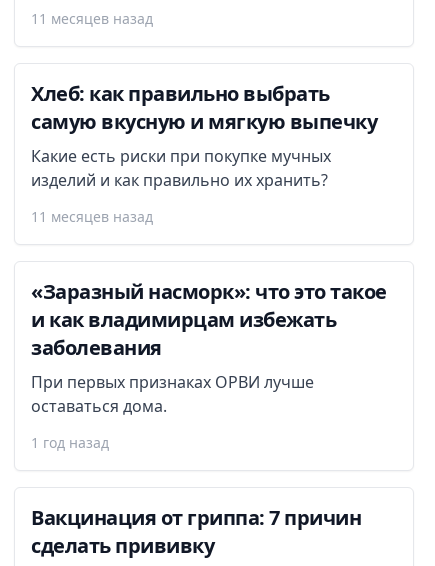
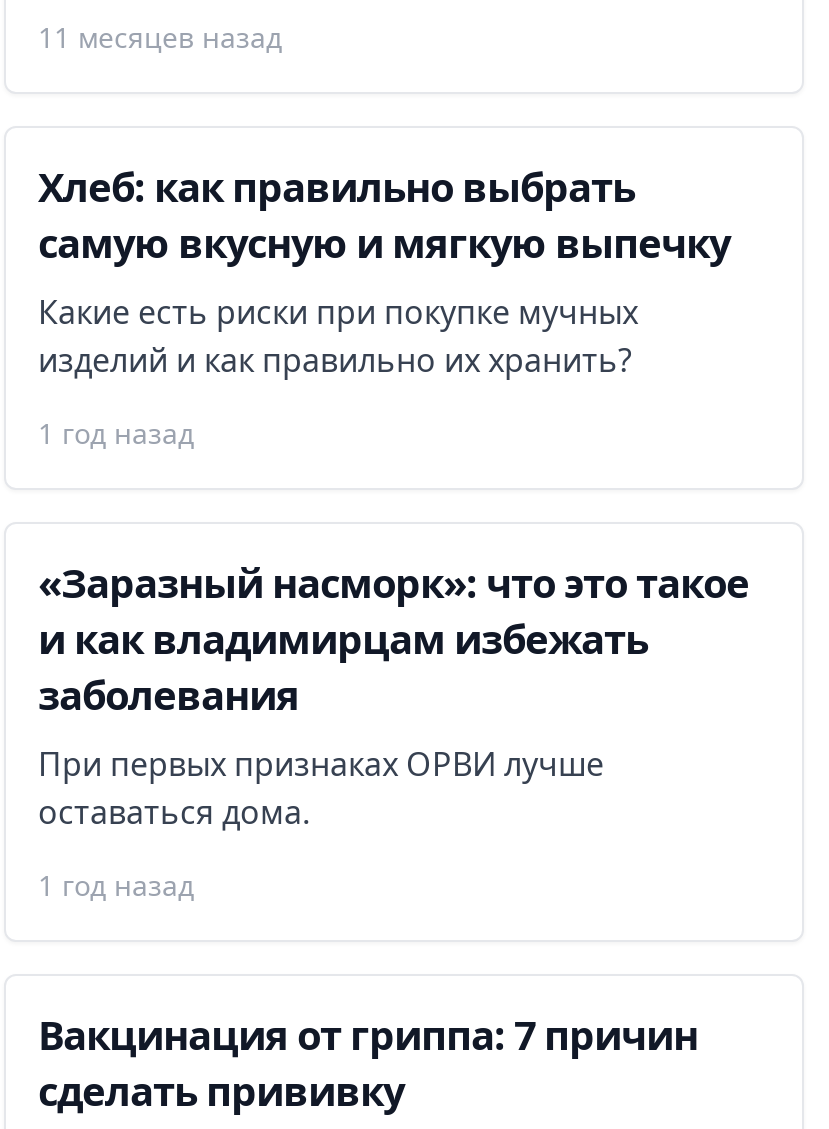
- 11 месяцев назад
+ 1 год назад
